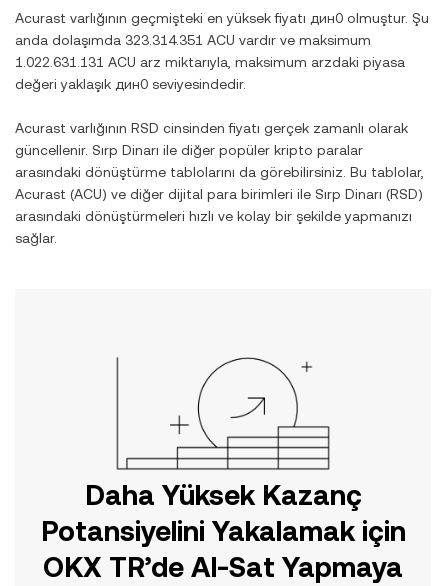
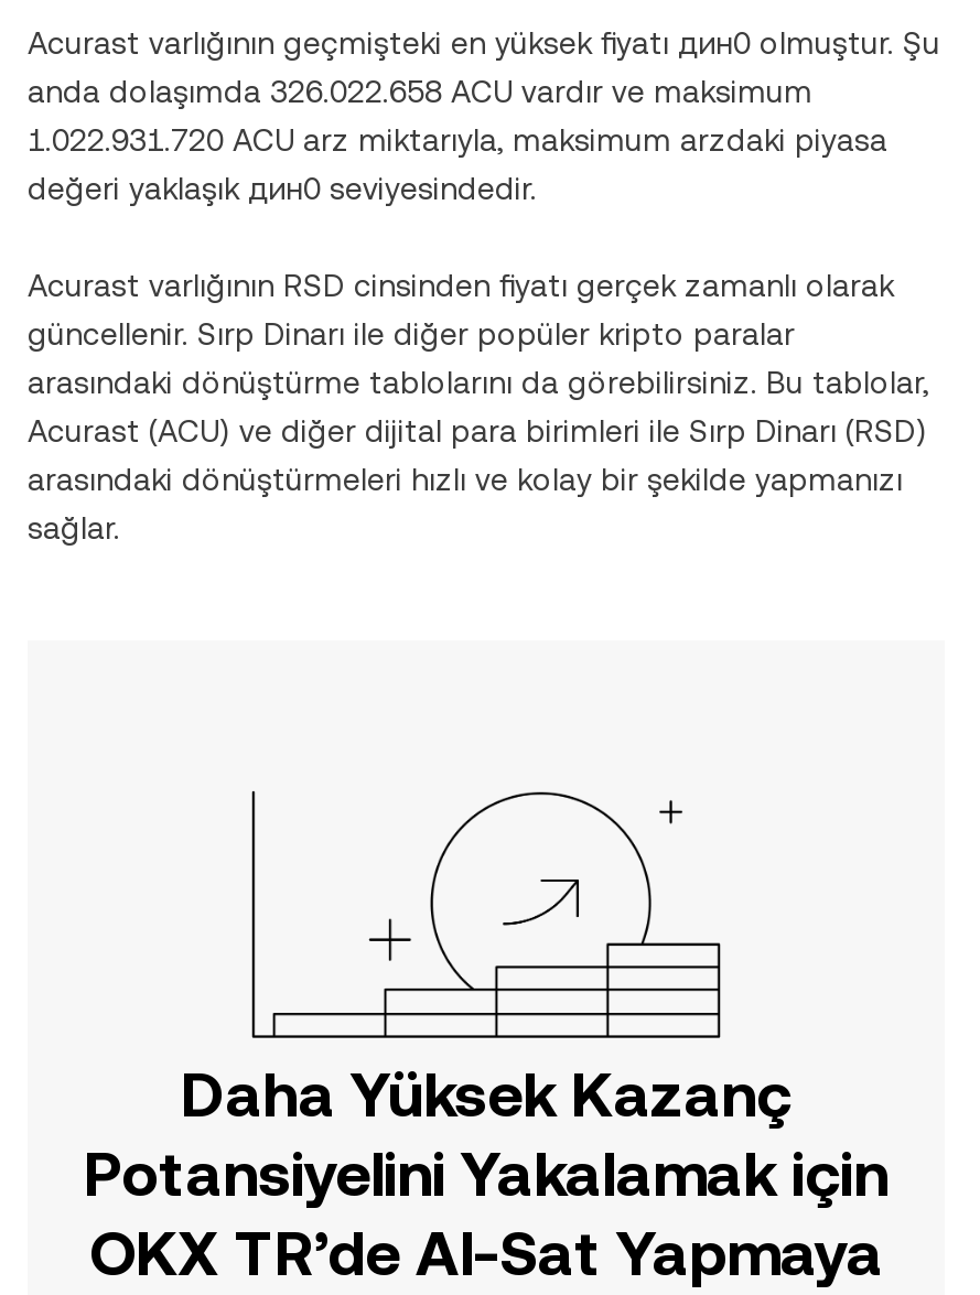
- anda dolaşımda 323.314.351 ACU vardır ve maksimum
+ anda dolaşımda 326.022.658 ACU vardır ve maksimum

- 1.022.631.131 ACU arz miktarıyla, maksimum arzdaki piyasa
+ 1.022.931.720 ACU arz miktarıyla, maksimum arzdaki piyasa
